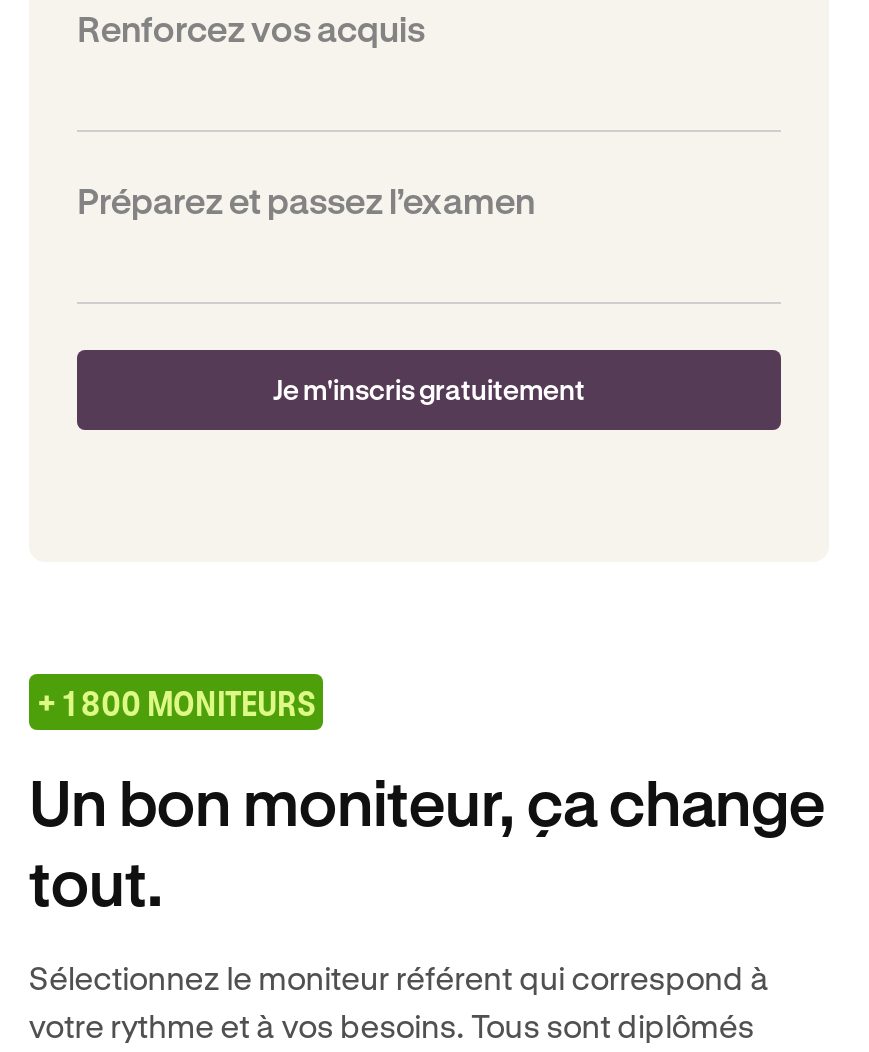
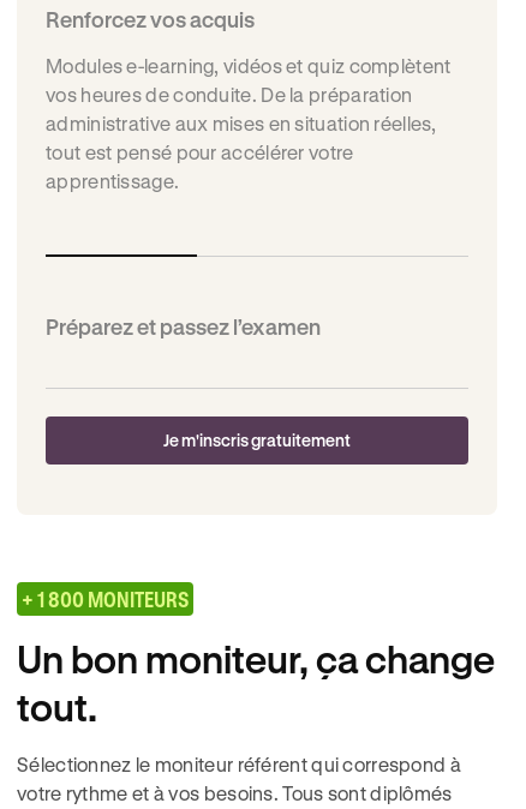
+ Modules e-learning, vidéos et quiz complètent
+ vos heures de conduite. De la préparation
+ administrative aux mises en situation réelles,
+ tout est pensé pour accélérer votre
+ apprentissage.

moved down: Préparez et passez l’examen | Je m'inscris gratuitement
